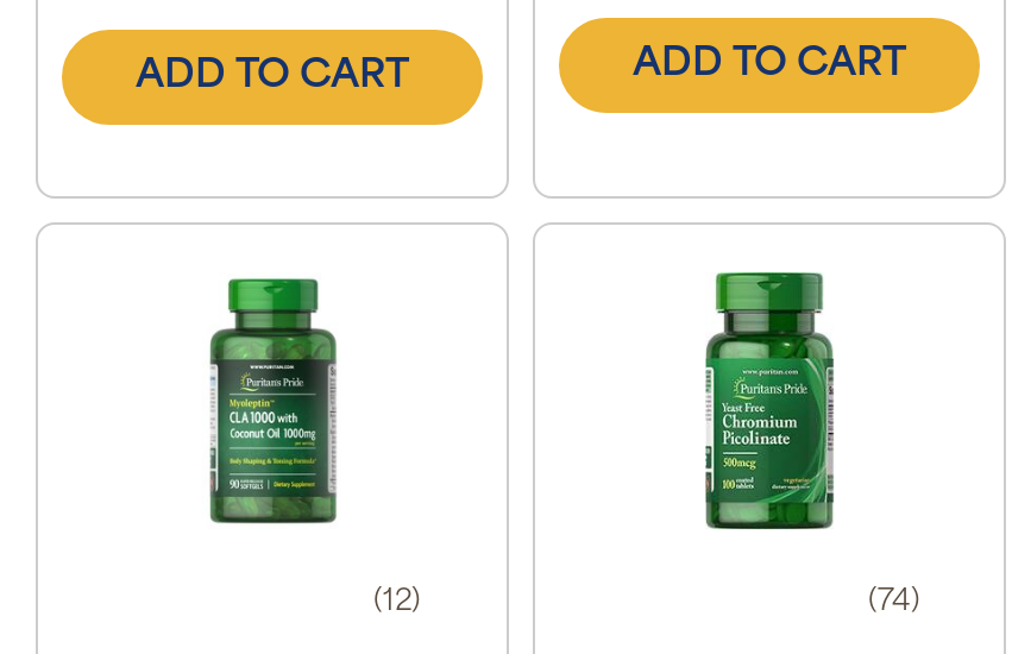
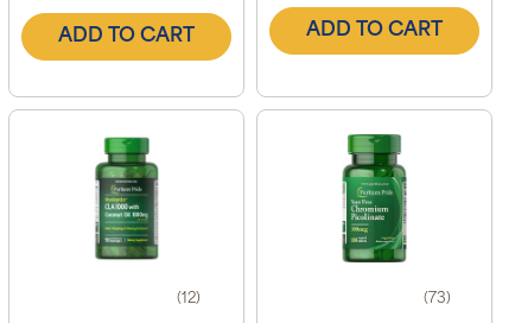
- (74)
+ (73)
